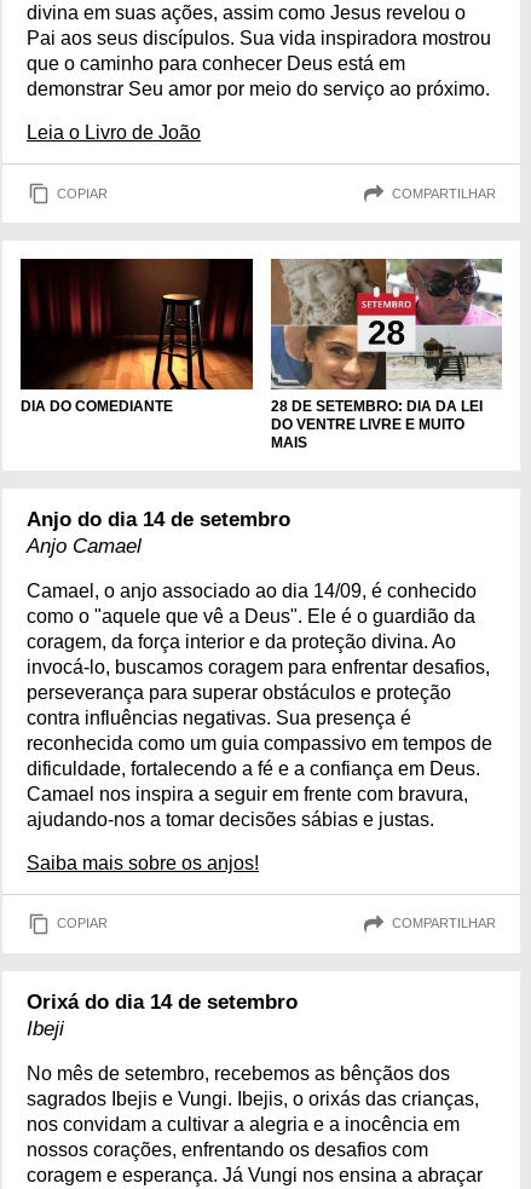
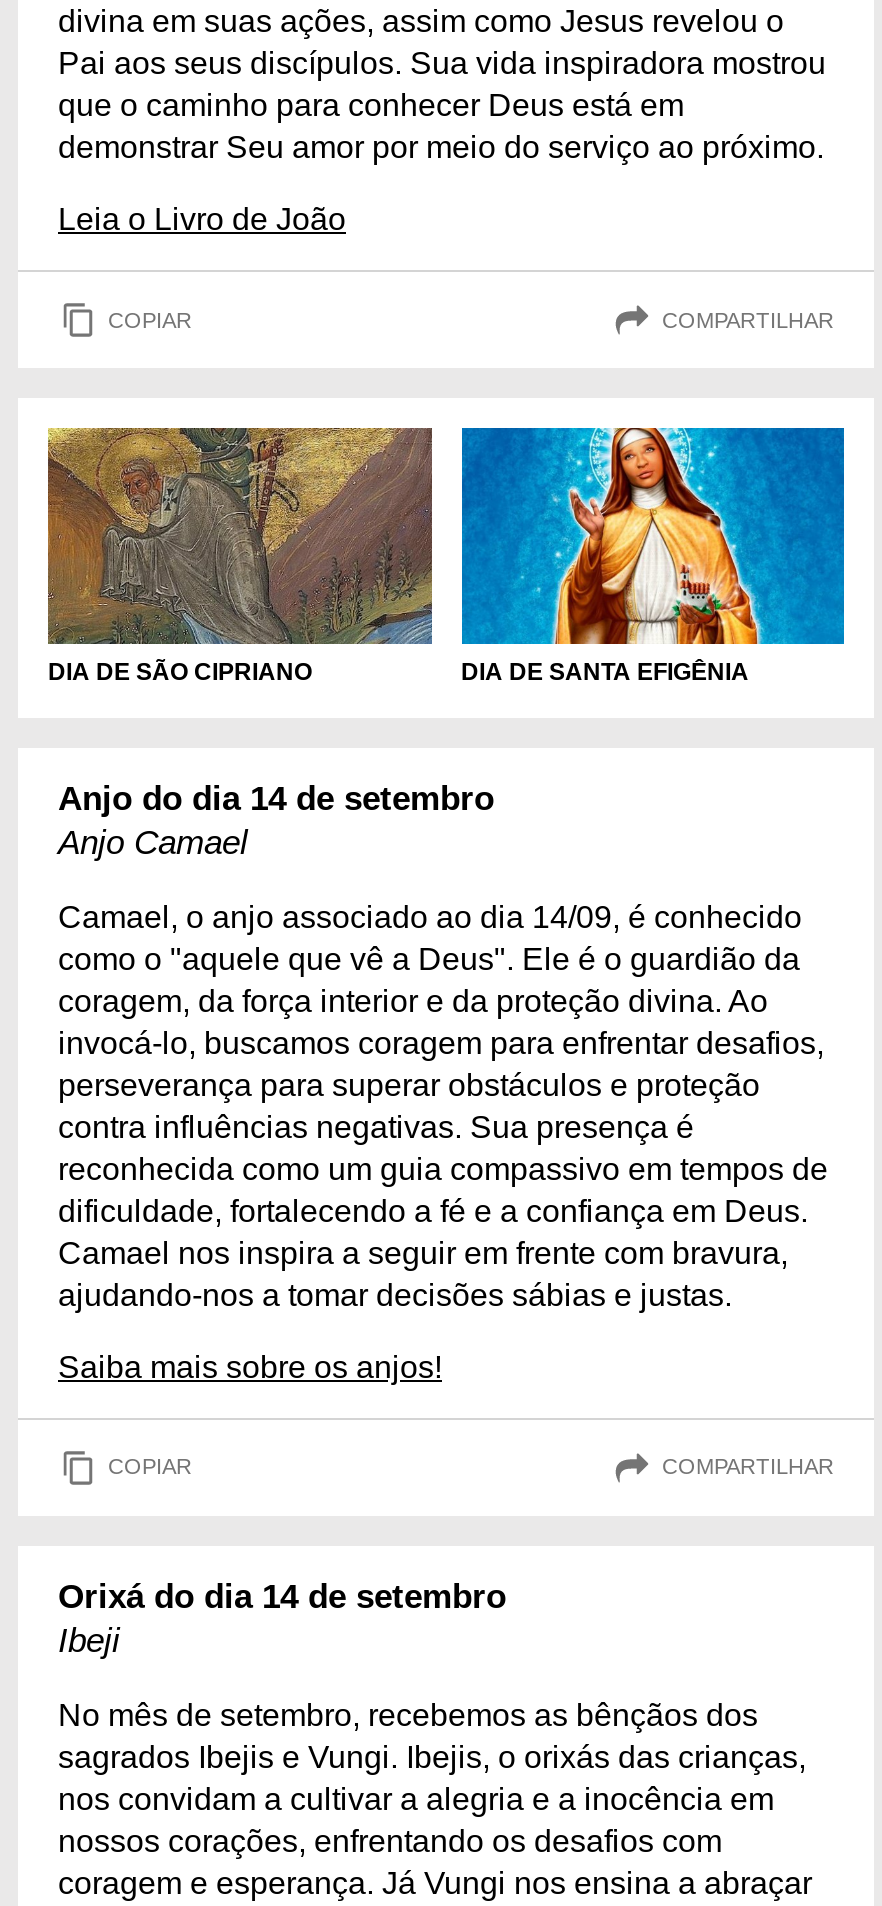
- [image]
- DIA DO COMEDIANTE
- 28 DE SETEMBRO: DIA DA LEI
- DO VENTRE LIVRE E MUITO
- MAIS
+ [image]
+ DIA DE SÃO CIPRIANO
+ DIA DE SANTA EFIGÊNIA

- [image]
+ [image]
